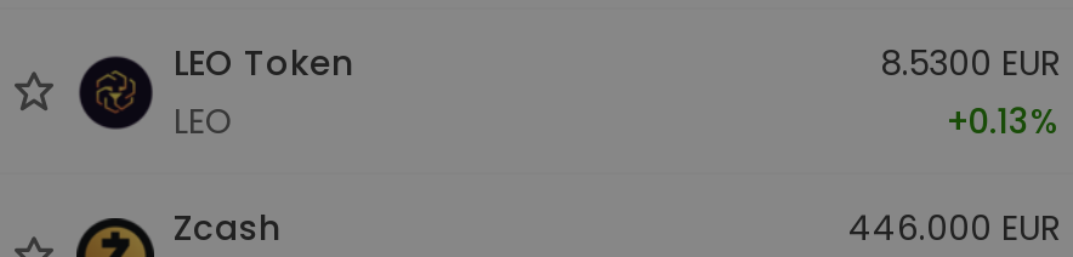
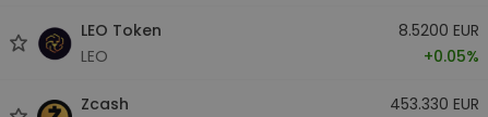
- 8.5300 EUR
+ 8.5200 EUR

- +0.13%
+ +0.05%

- 446.000 EUR
+ 453.330 EUR
